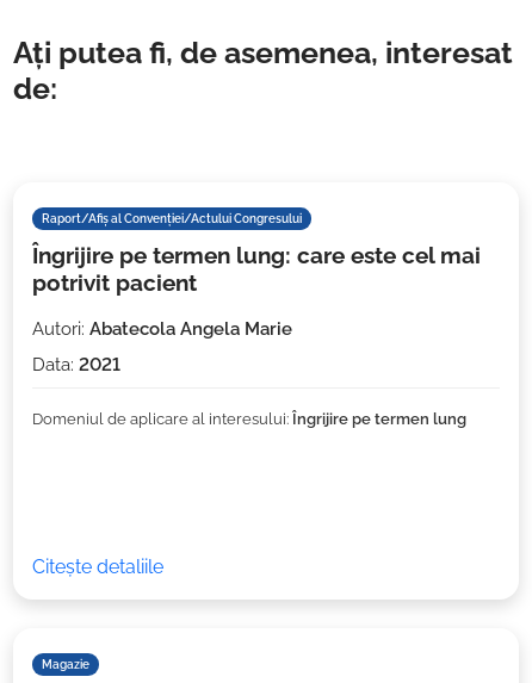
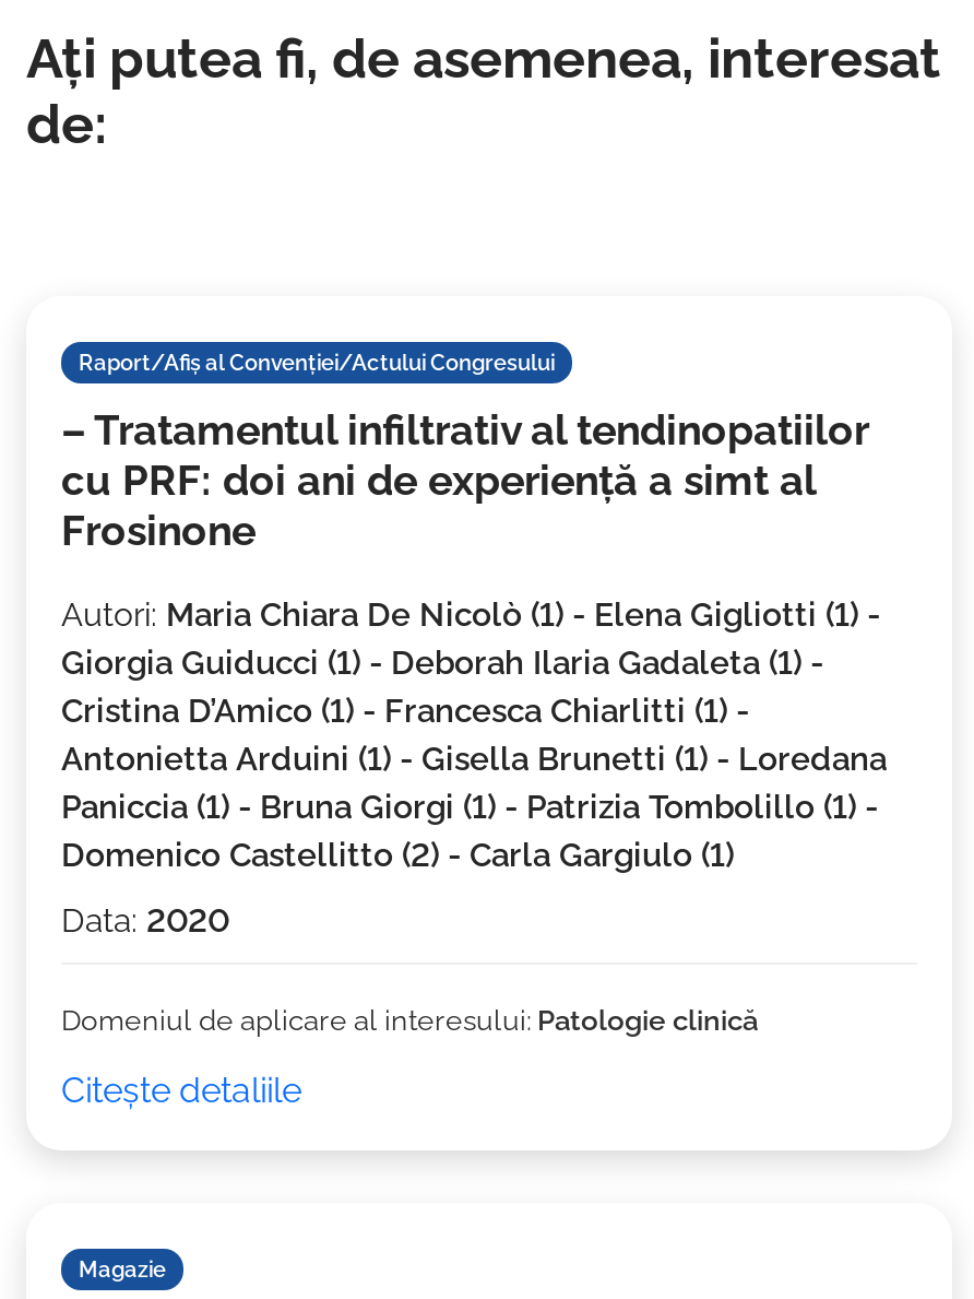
- Îngrijire pe termen lung: care este cel mai
- potrivit pacient
+ – Tratamentul infiltrativ al tendinopatiilor
+ cu PRF: doi ani de experiență a simt al
+ Frosinone

- Autori: Abatecola Angela Marie
+ Autori: Maria Chiara De Nicolò (1) - Elena Gigliotti (1) -
+ Giorgia Guiducci (1) - Deborah Ilaria Gadaleta (1) -
+ Cristina D’Amico (1) - Francesca Chiarlitti (1) -
+ Antonietta Arduini (1) - Gisella Brunetti (1) - Loredana
+ Paniccia (1) - Bruna Giorgi (1) - Patrizia Tombolillo (1) -
+ Domenico Castellitto (2) - Carla Gargiulo (1)

- Data: 2021
+ Data: 2020

- Domeniul de aplicare al interesului: Îngrijire pe termen lung
+ Domeniul de aplicare al interesului: Patologie clinică
